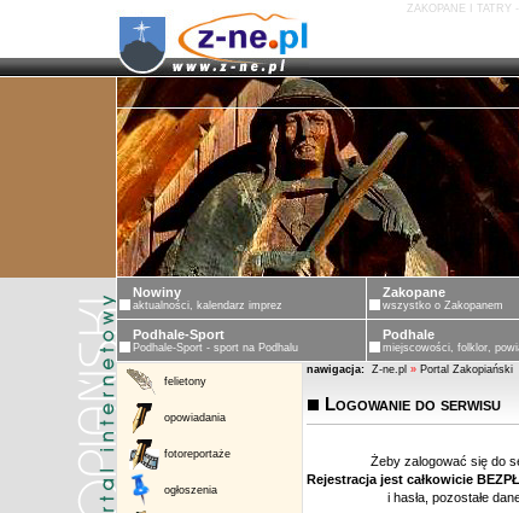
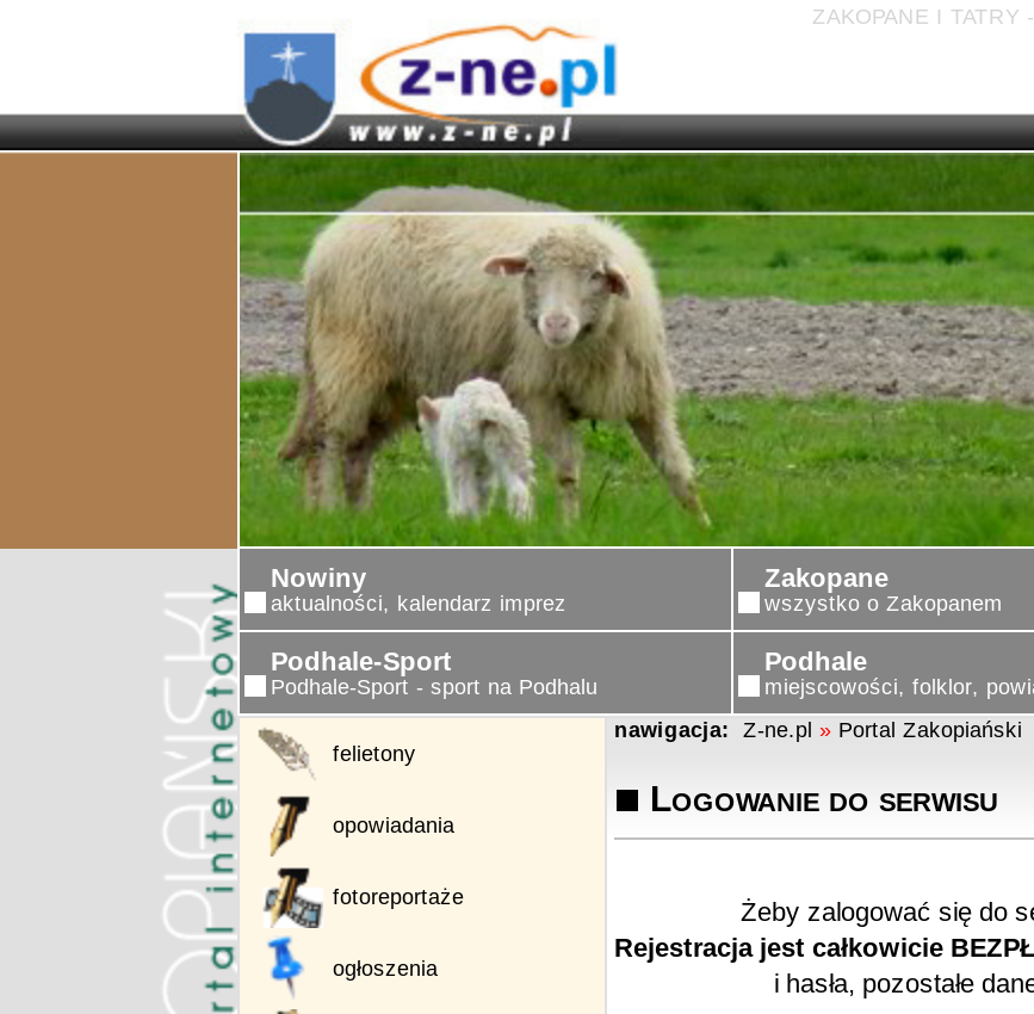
- [image]
+ [image]
